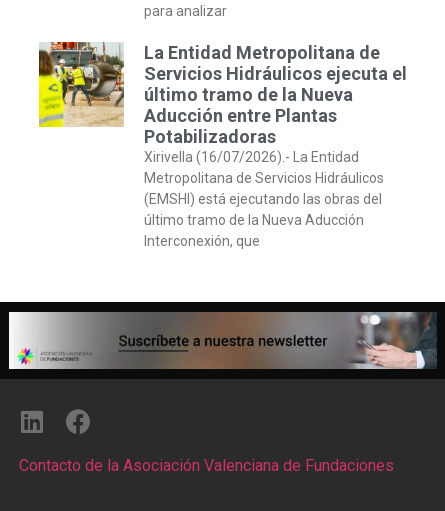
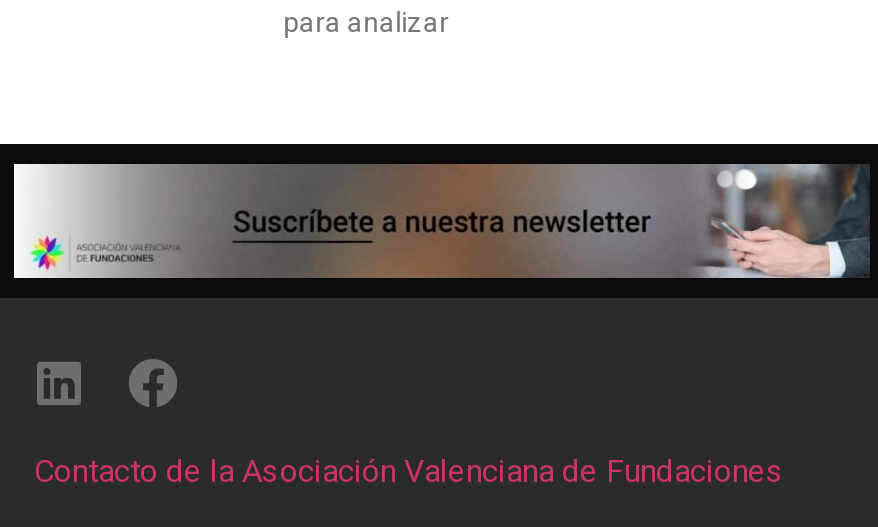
- [image]
- La Entidad Metropolitana de
- Servicios Hidráulicos ejecuta el
- último tramo de la Nueva
- Aducción entre Plantas
- Potabilizadoras
- Xirivella (16/07/2026).- La Entidad
- Metropolitana de Servicios Hidráulicos
- (EMSHI) está ejecutando las obras del
- último tramo de la Nueva Aducción
- Interconexión, que
